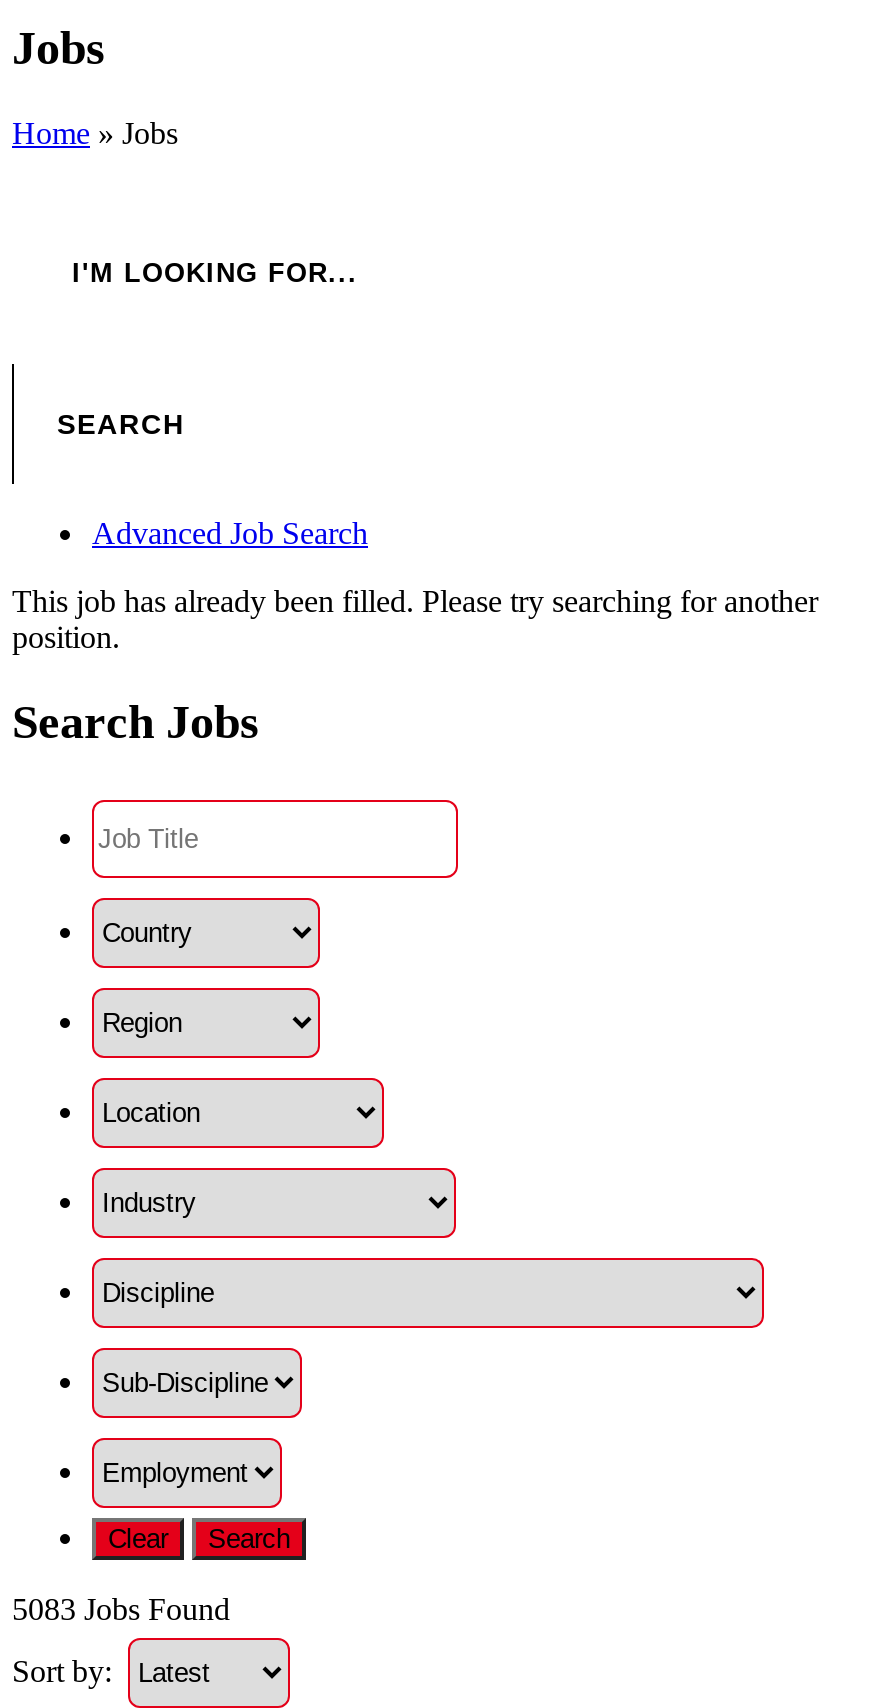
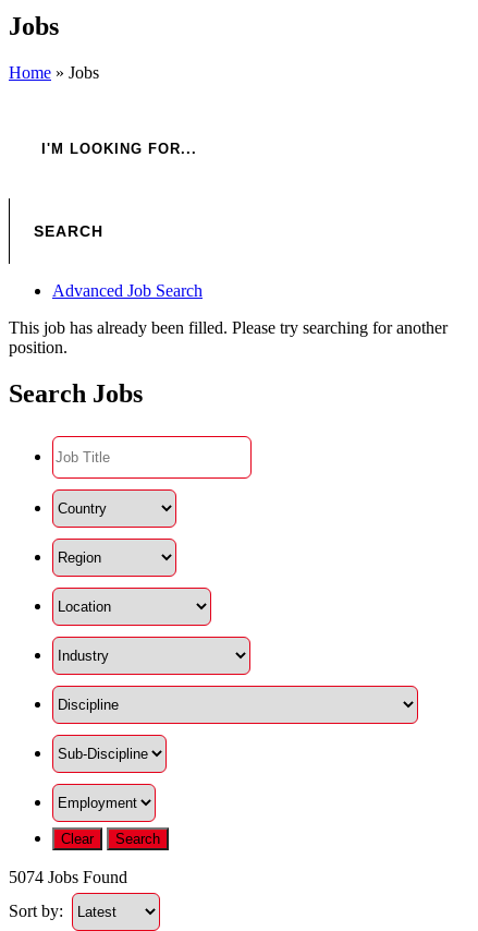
- 5083 Jobs Found
+ 5074 Jobs Found
